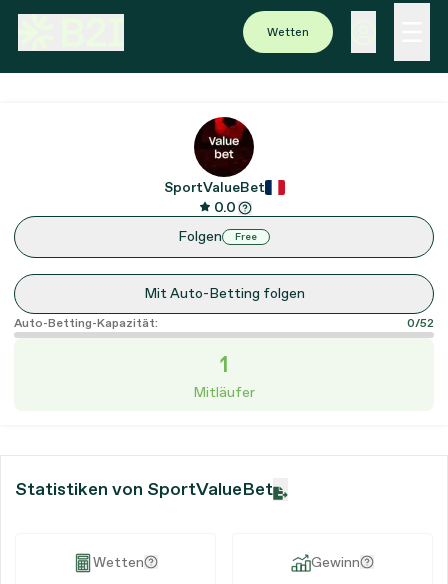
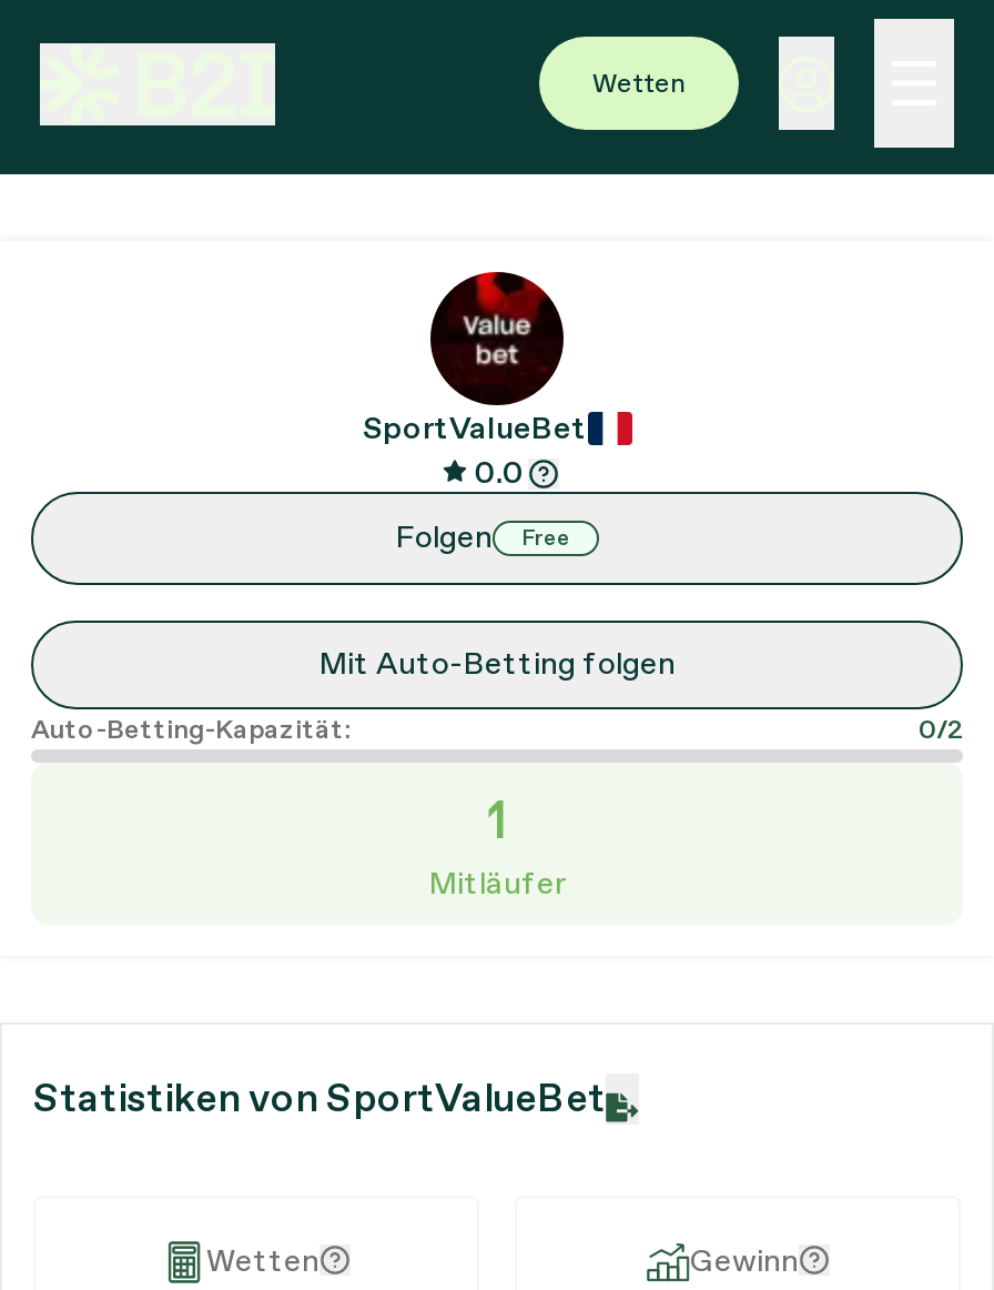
- 0/52
+ 0/2
